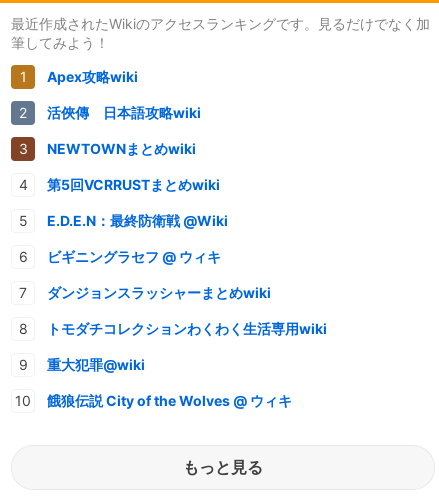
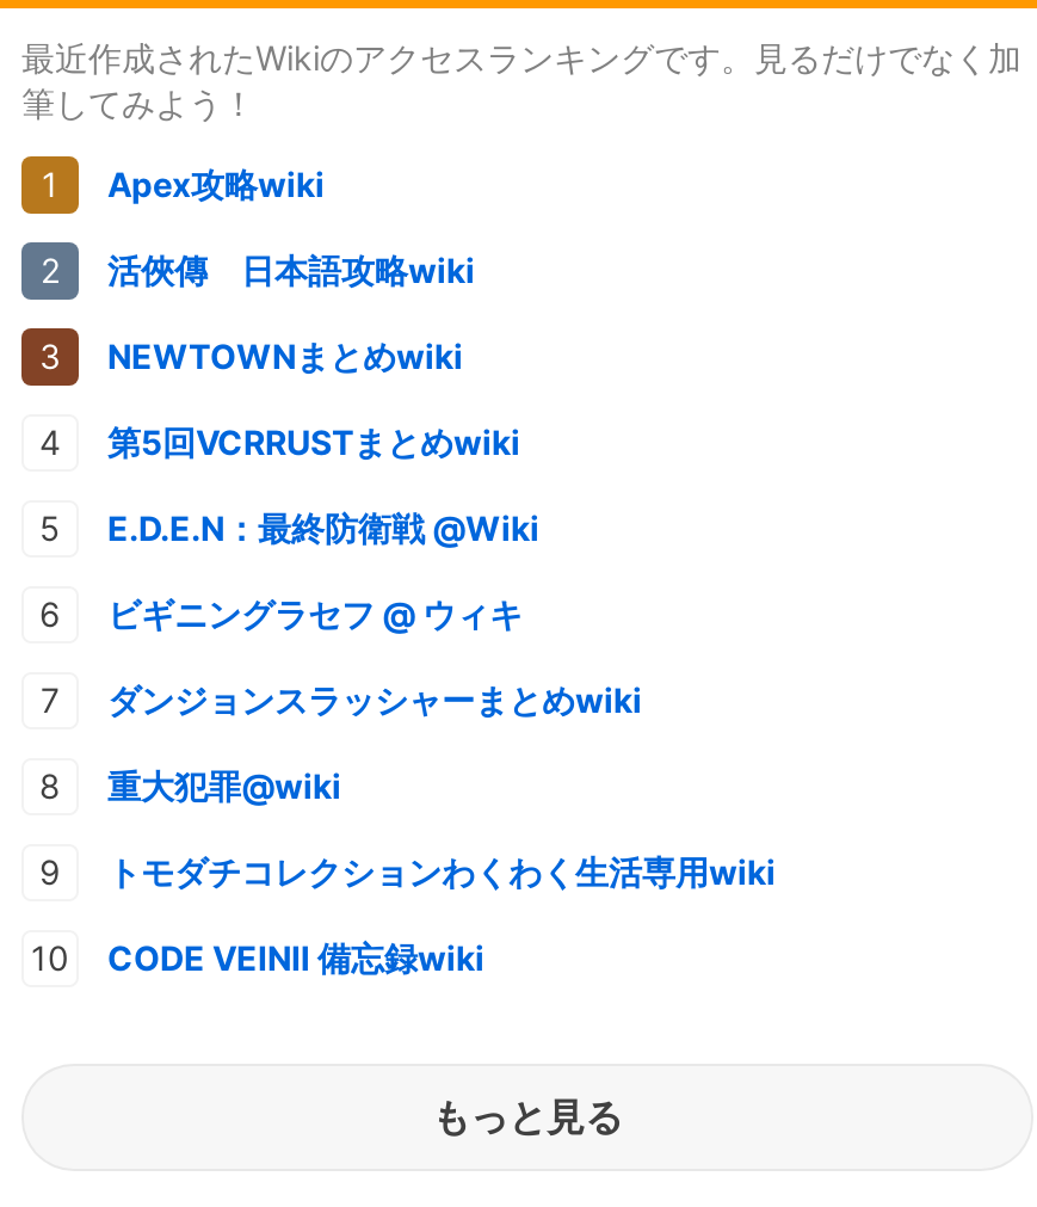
moved down: トモダチコレクションわくわく生活専用wiki

moved up: 重大犯罪@wiki

- 餓狼伝説 City of the Wolves @ ウィキ
+ CODE VEINⅡ 備忘録wiki
